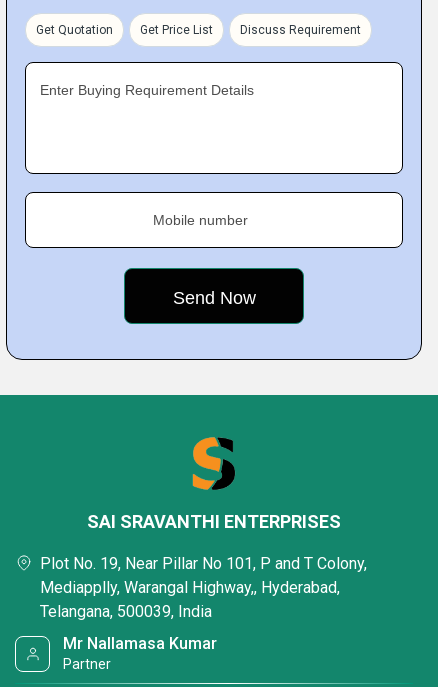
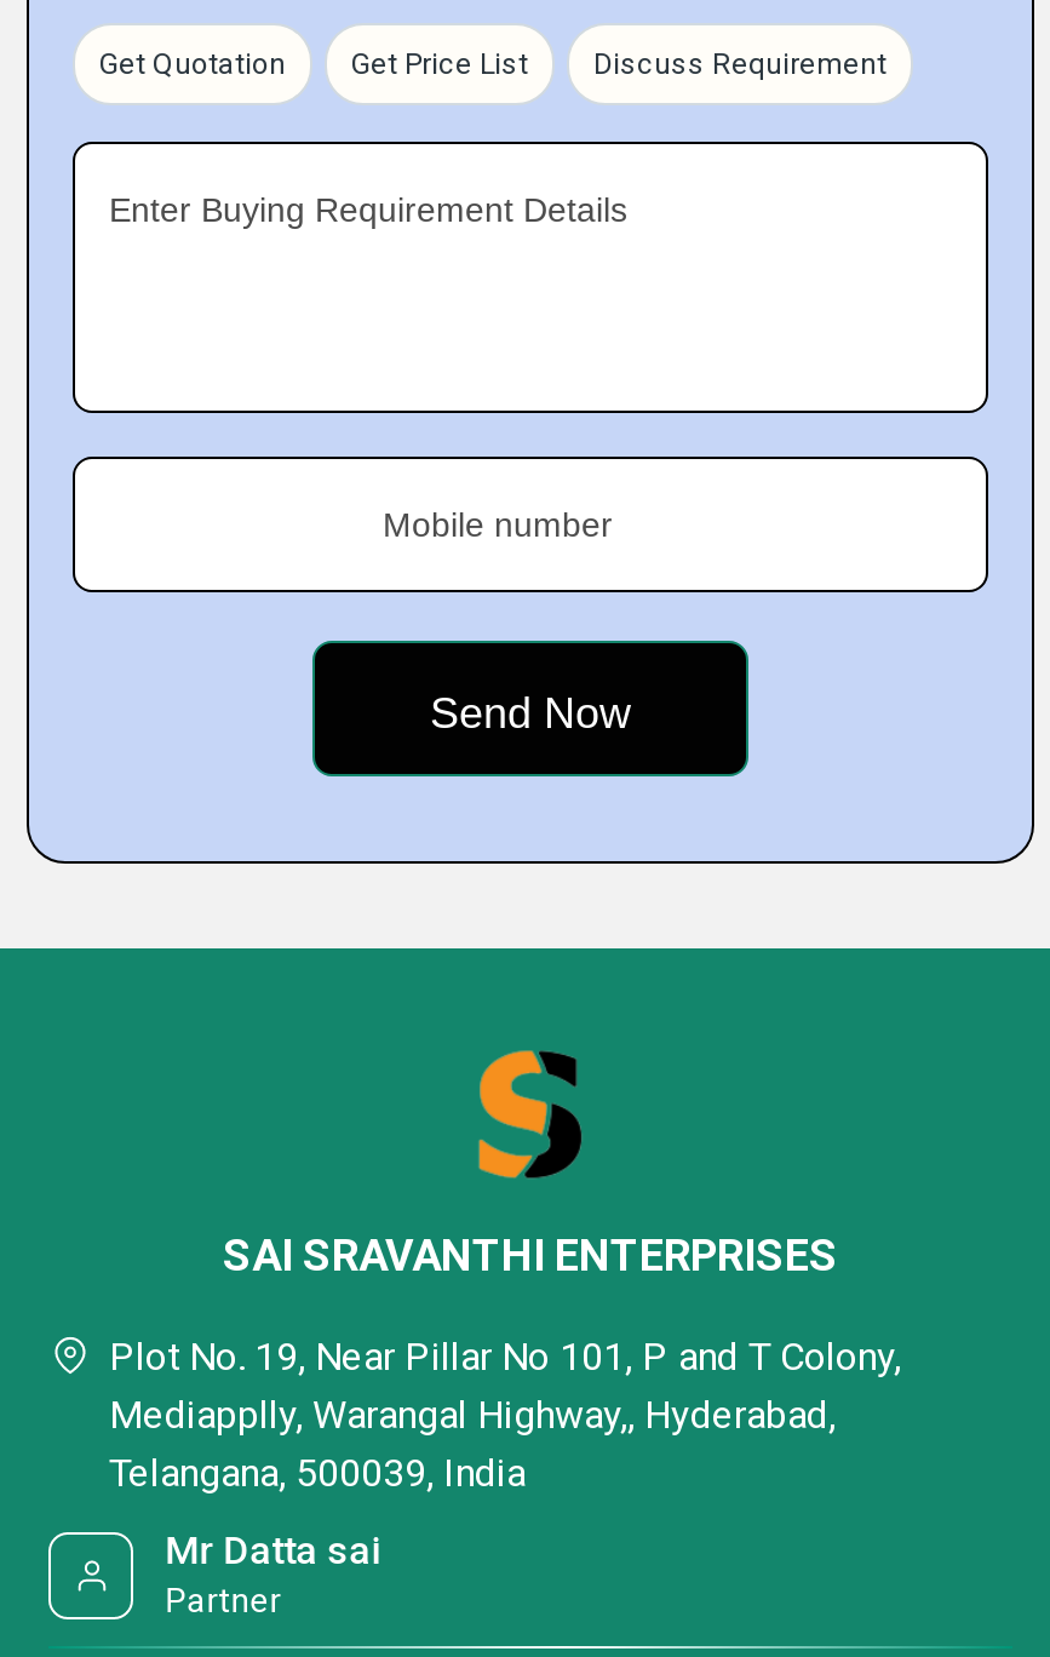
- Mr Nallamasa Kumar
+ Mr Datta sai
